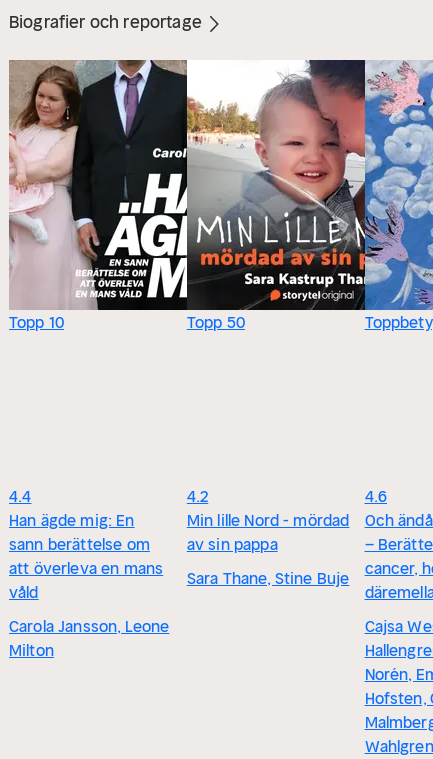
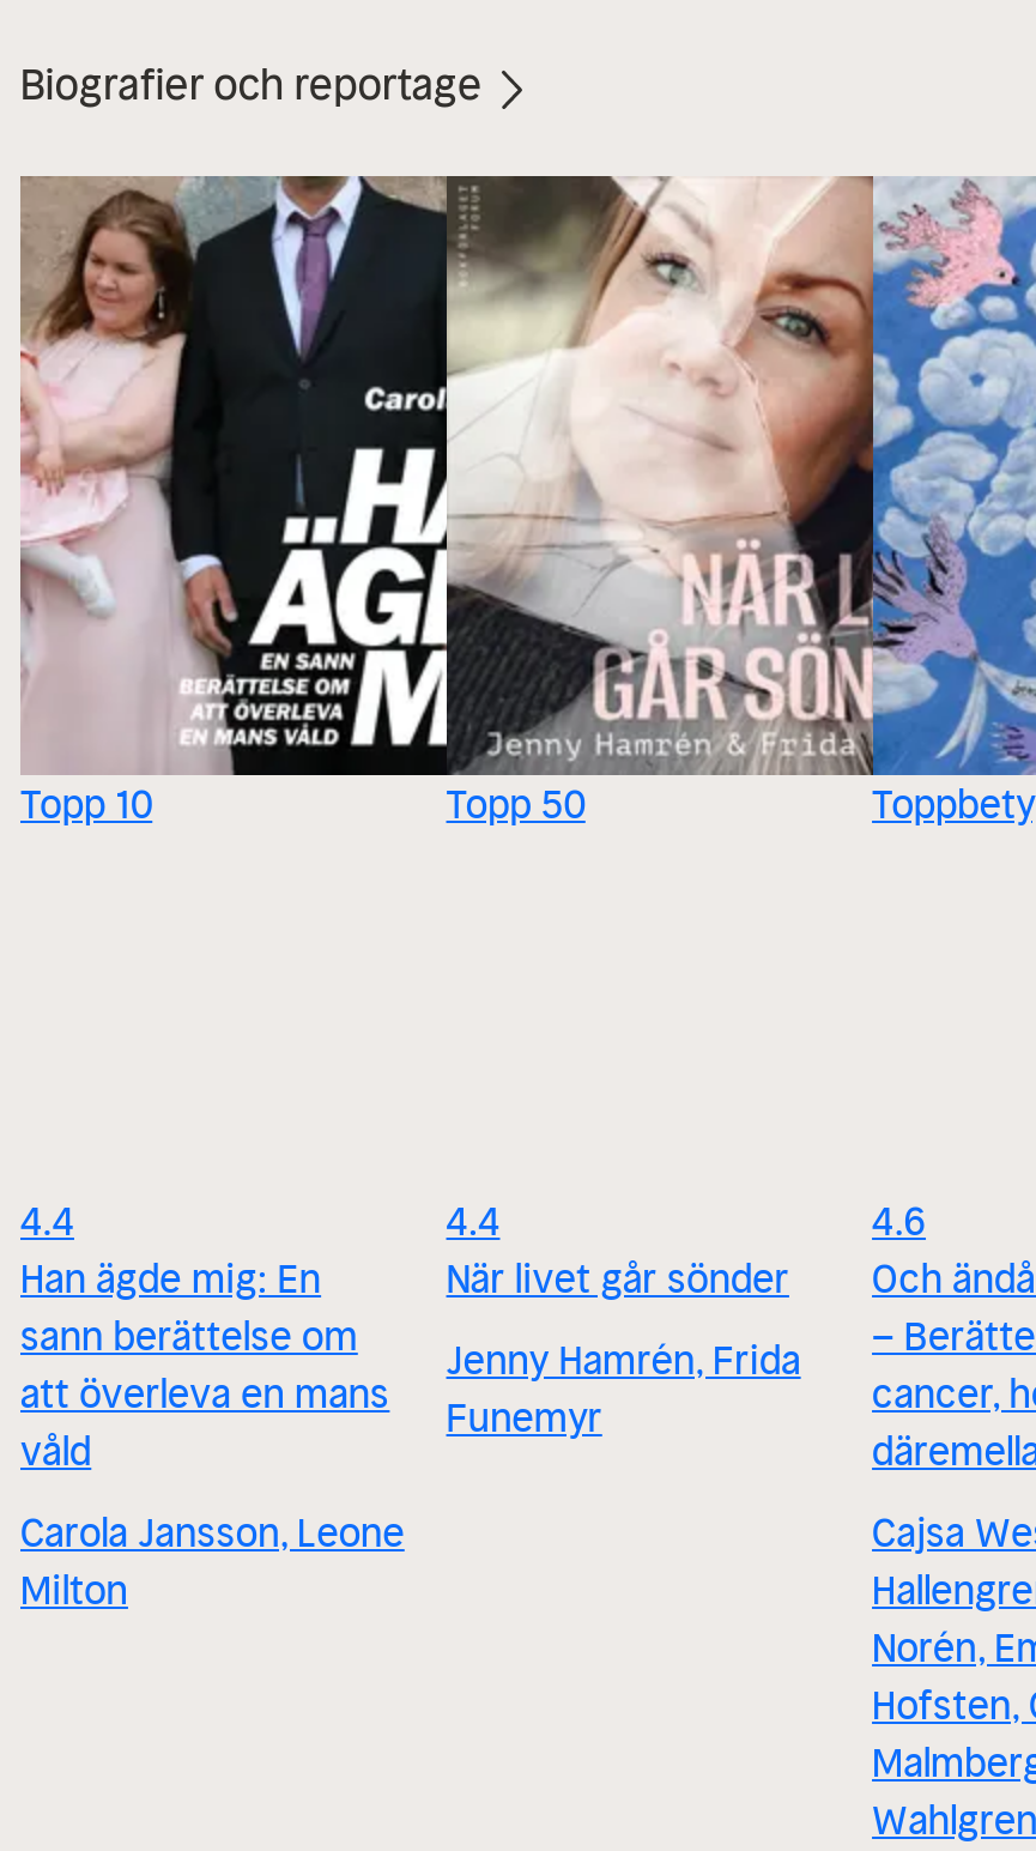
- [image]
+ [image]

- 4.2
- Min lille Nord - mördad
- av sin pappa
+ 4.4
+ När livet går sönder

- Sara Thane, Stine Buje
+ Jenny Hamrén, Frida
+ Funemyr
